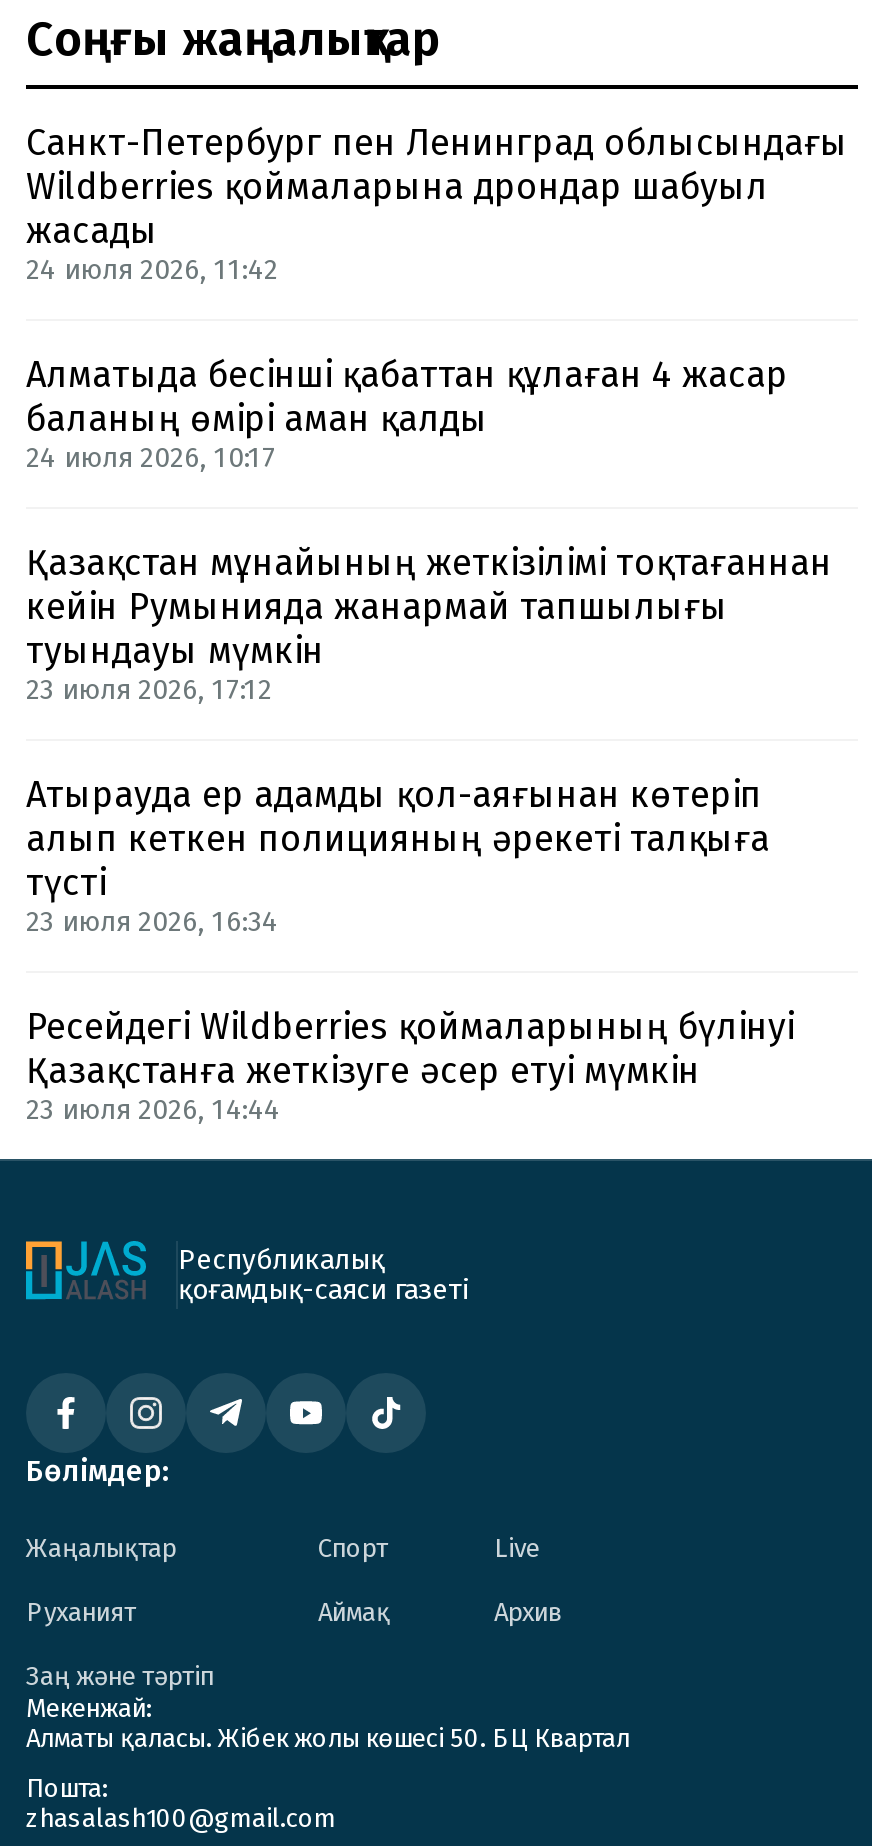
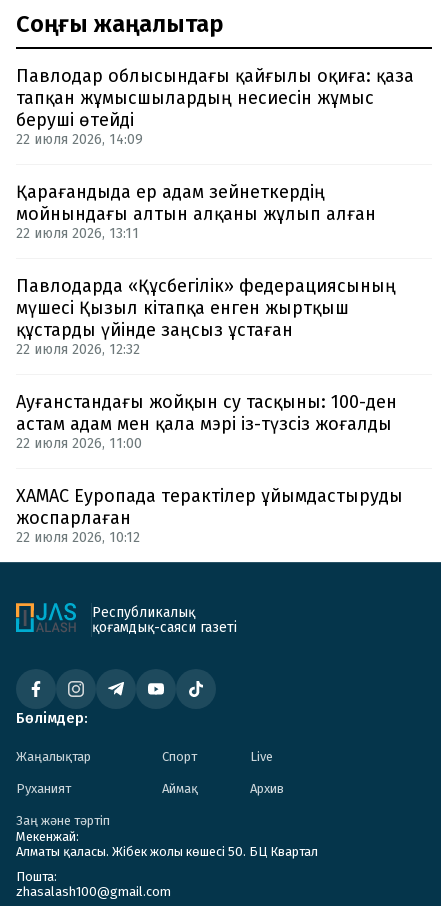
- Санкт-Петербург пен Ленинград облысындағы
- Wildberries қоймаларына дрондар шабуыл
- жасады
- 24 июля 2026, 11:42
+ Павлодар облысындағы қайғылы оқиға: қаза
+ тапқан жұмысшылардың несиесін жұмыс
+ беруші өтейді
+ 22 июля 2026, 14:09

- Алматыда бесінші қабаттан құлаған 4 жасар
- баланың өмірі аман қалды
- 24 июля 2026, 10:17
+ Қарағандыда ер адам зейнеткердің
+ мойнындағы алтын алқаны жұлып алған
+ 22 июля 2026, 13:11

- Қазақстан мұнайының жеткізілімі тоқтағаннан
- кейін Румынияда жанармай тапшылығы
- туындауы мүмкін
- 23 июля 2026, 17:12
+ Павлодарда «Құсбегілік» федерациясының
+ мүшесі Қызыл кітапқа енген жыртқыш
+ құстарды үйінде заңсыз ұстаған
+ 22 июля 2026, 12:32

- Атырауда ер адамды қол-аяғынан көтеріп
- алып кеткен полицияның әрекеті талқыға
- түсті
- 23 июля 2026, 16:34
+ Ауғанстандағы жойқын су тасқыны: 100-ден
+ астам адам мен қала мэрі із-түзсіз жоғалды
+ 22 июля 2026, 11:00

- Ресейдегі Wildberries қоймаларының бүлінуі
- Қазақстанға жеткізуге әсер етуі мүмкін
- 23 июля 2026, 14:44
+ ХАМАС Еуропада терактілер ұйымдастыруды
+ жоспарлаған
+ 22 июля 2026, 10:12
